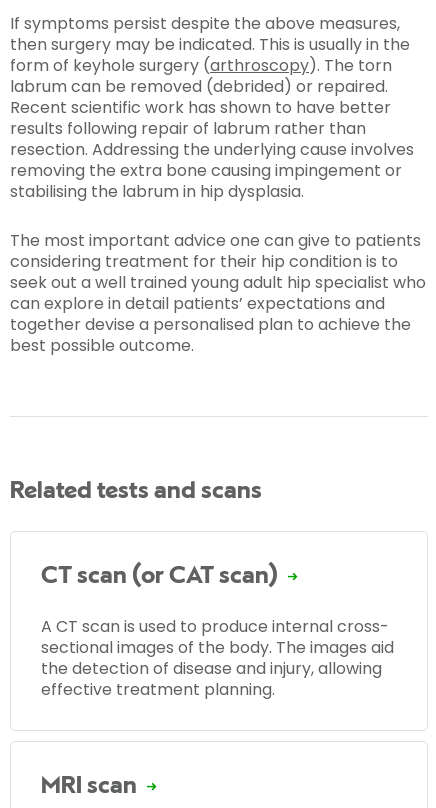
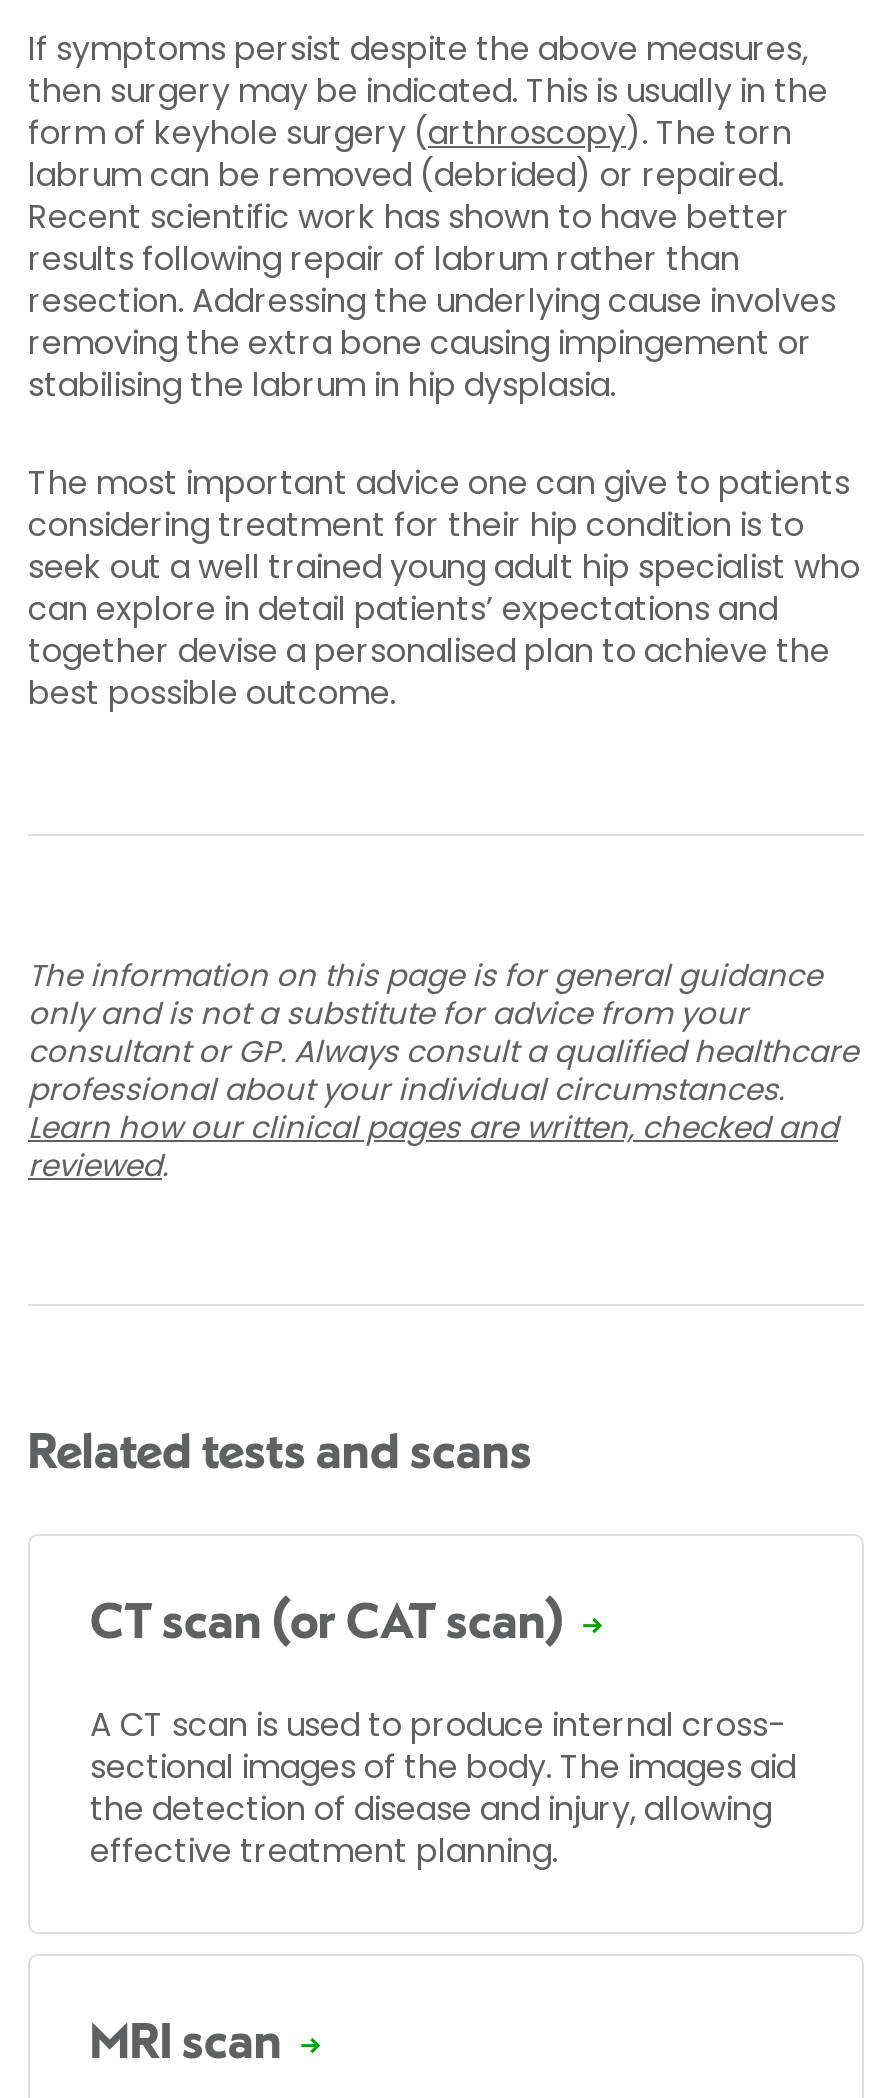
+ The information on this page is for general guidance
+ only and is not a substitute for advice from your
+ consultant or GP. Always consult a qualified healthcare
+ professional about your individual circumstances.
+ Learn how our clinical pages are written, checked and
+ reviewed.
